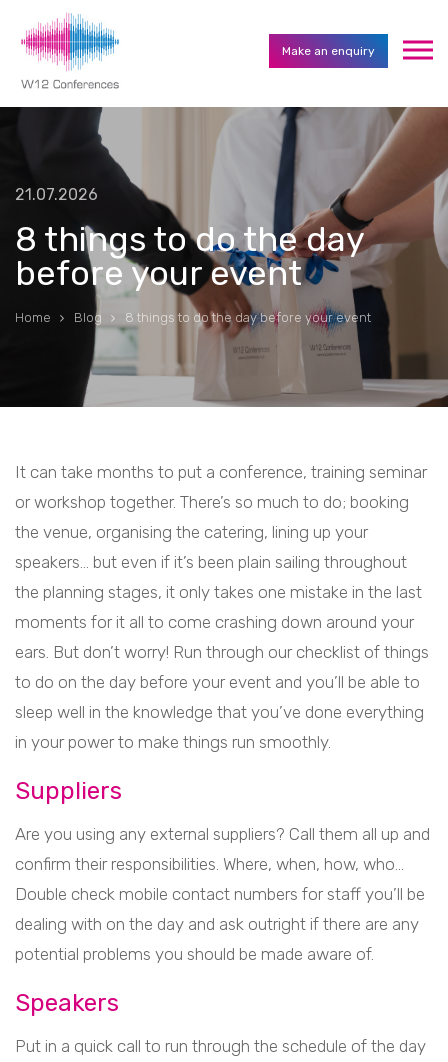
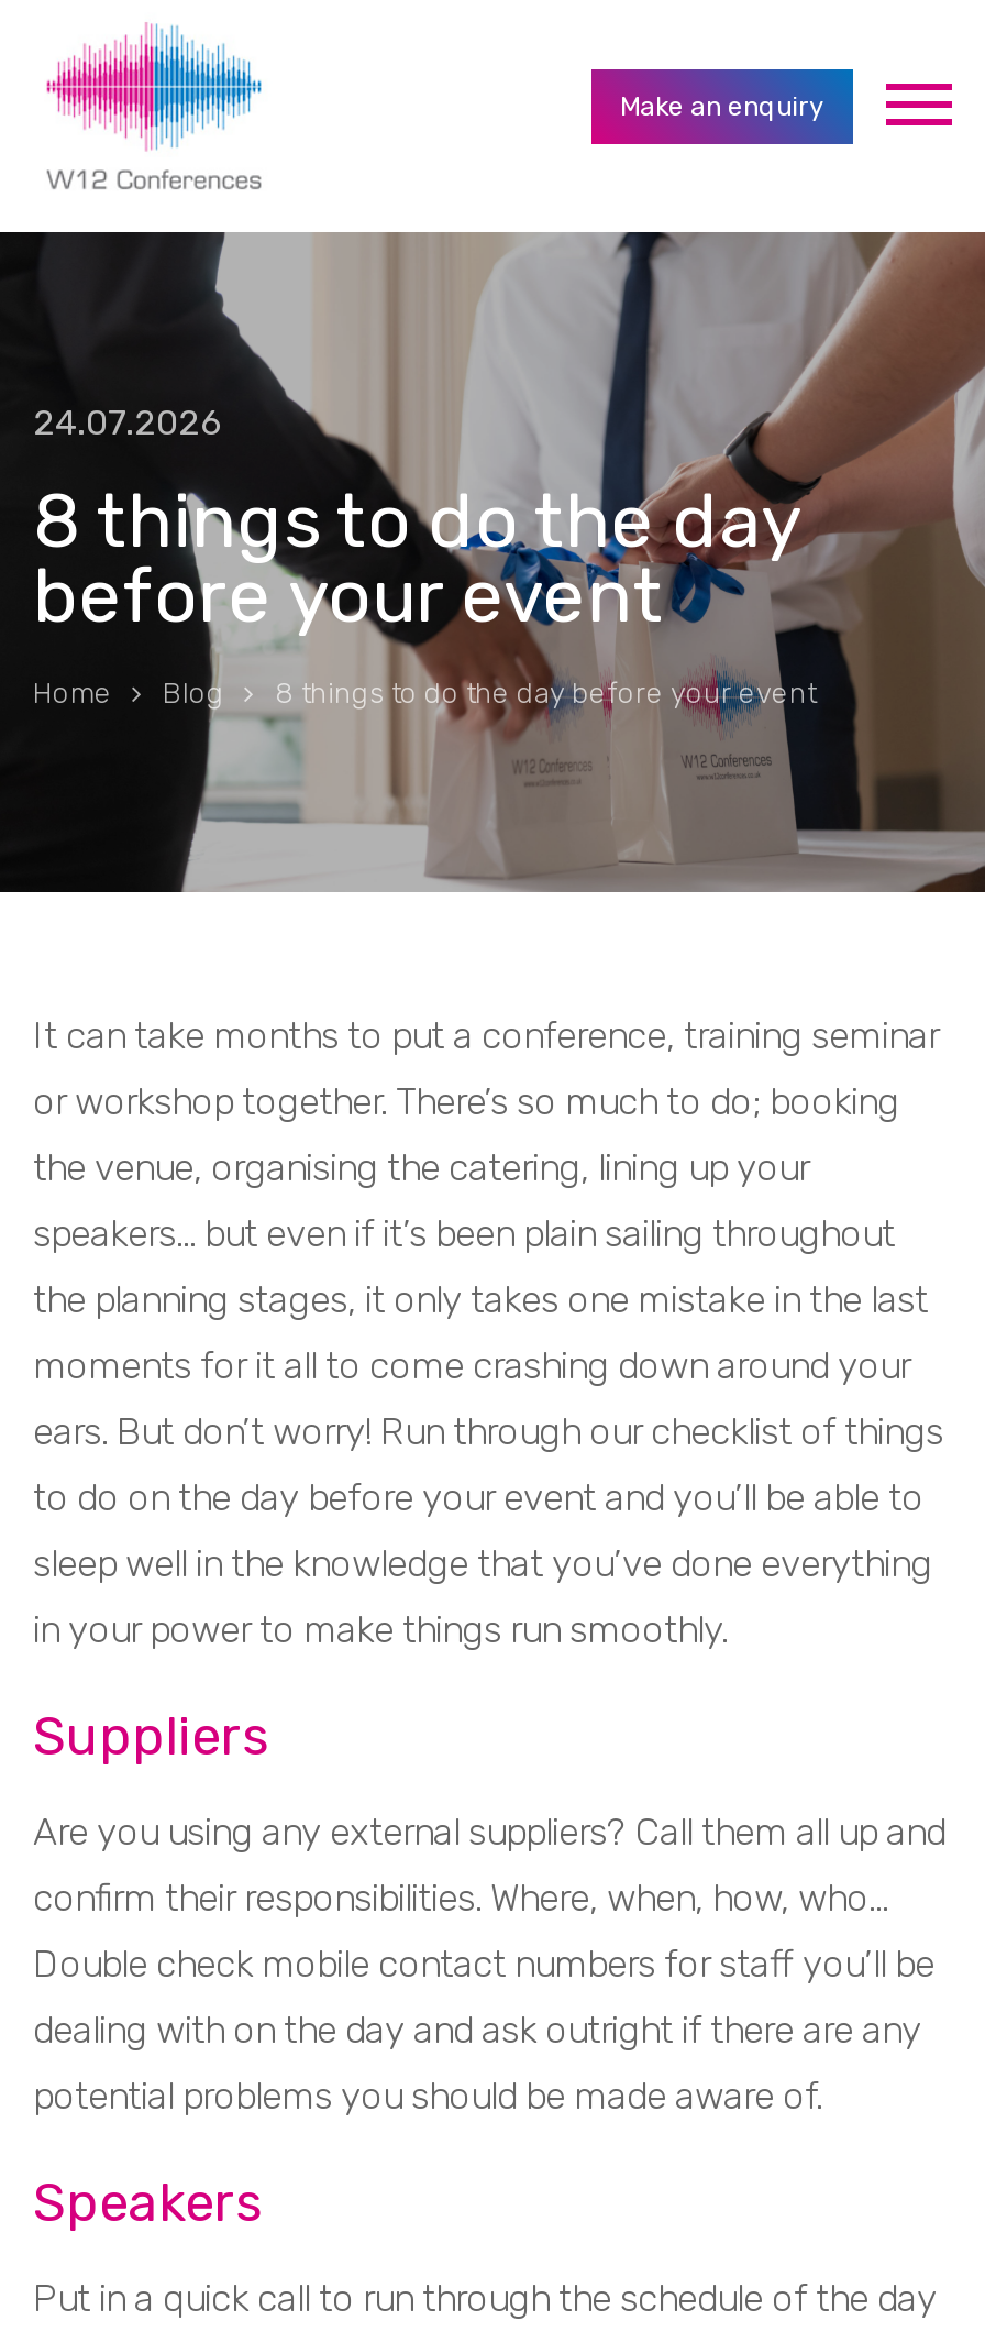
- 21.07.2026
+ 24.07.2026
